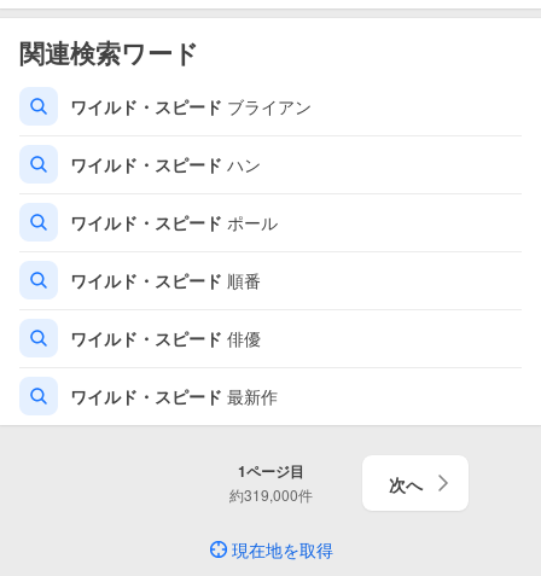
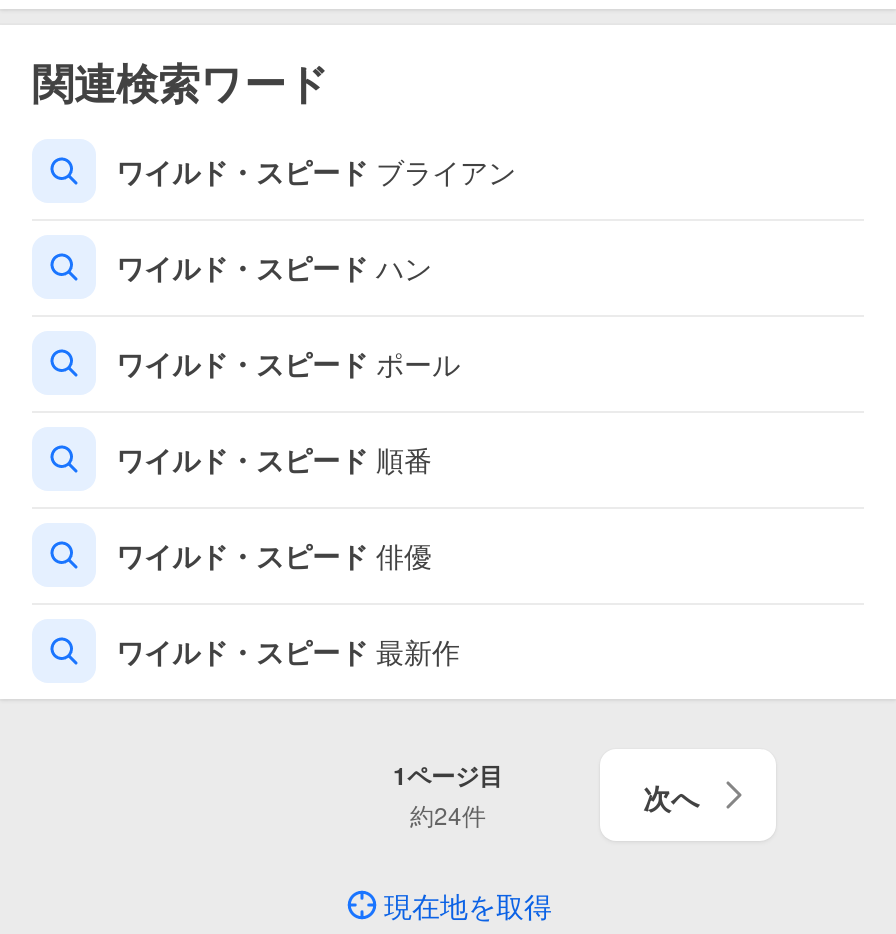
- 約319,000件
+ 約24件
